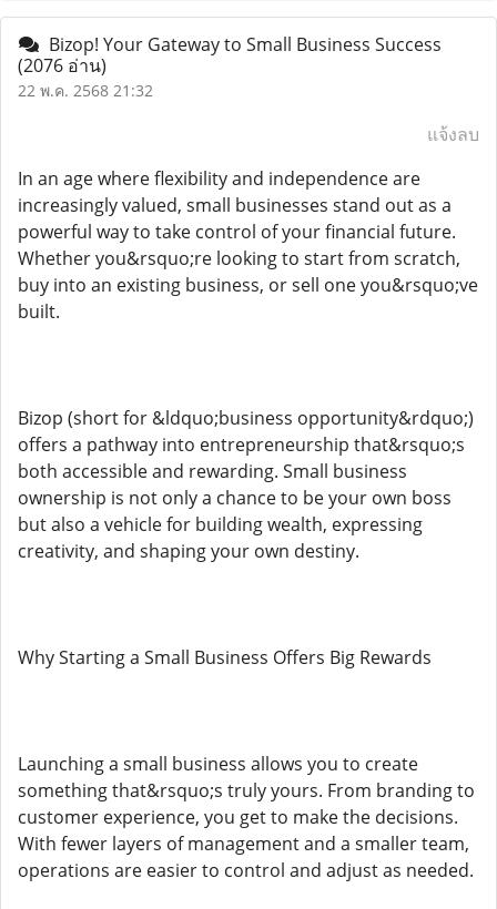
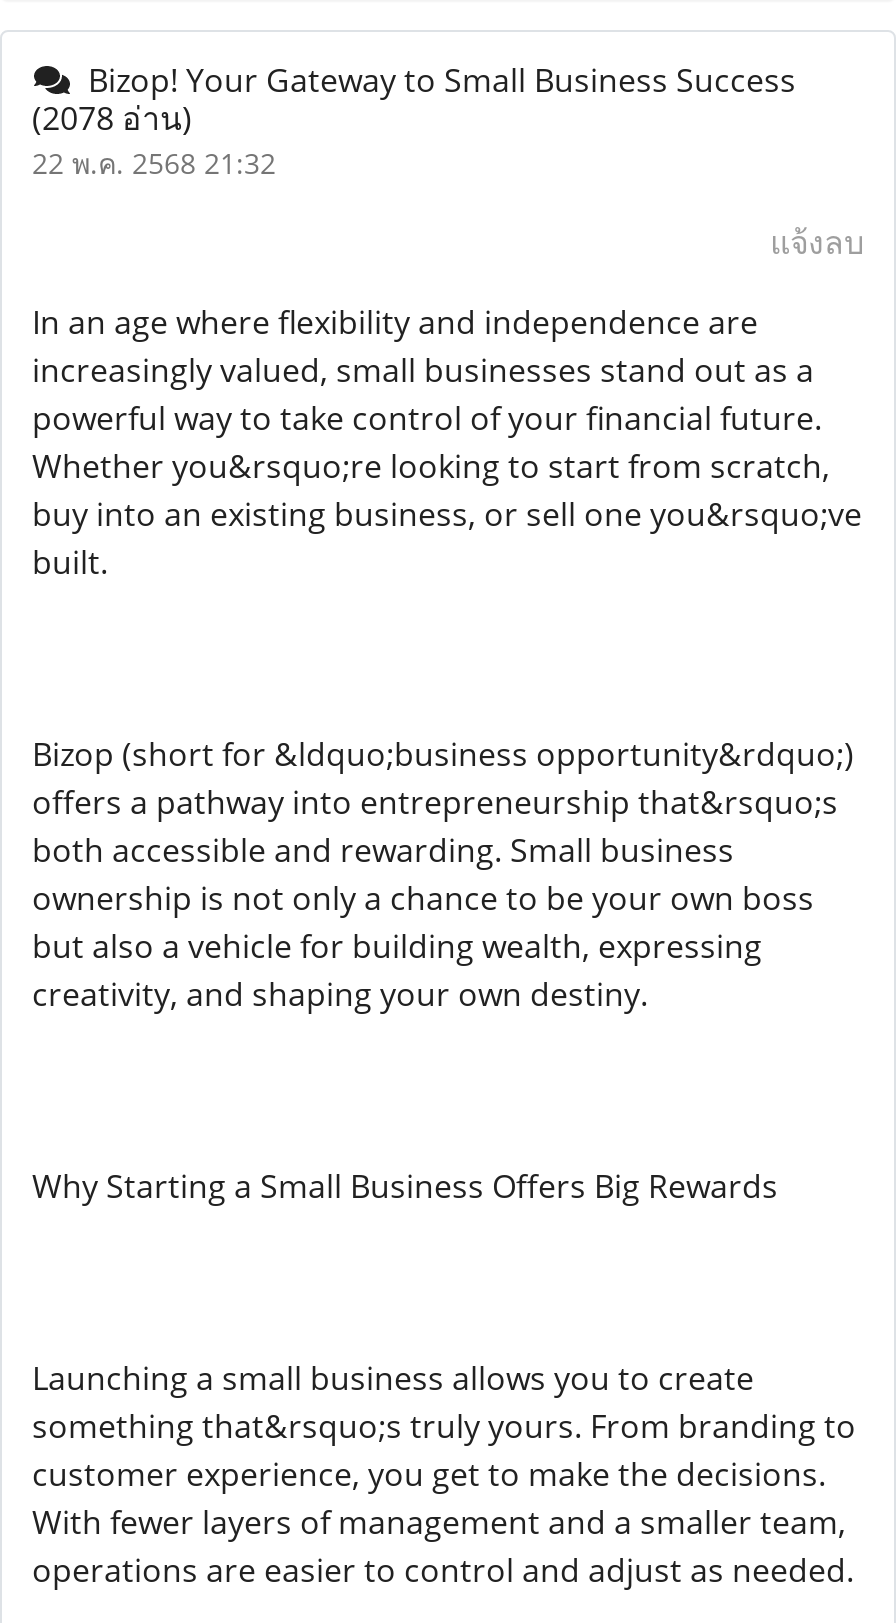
- (2076 อ่าน)
+ (2078 อ่าน)
